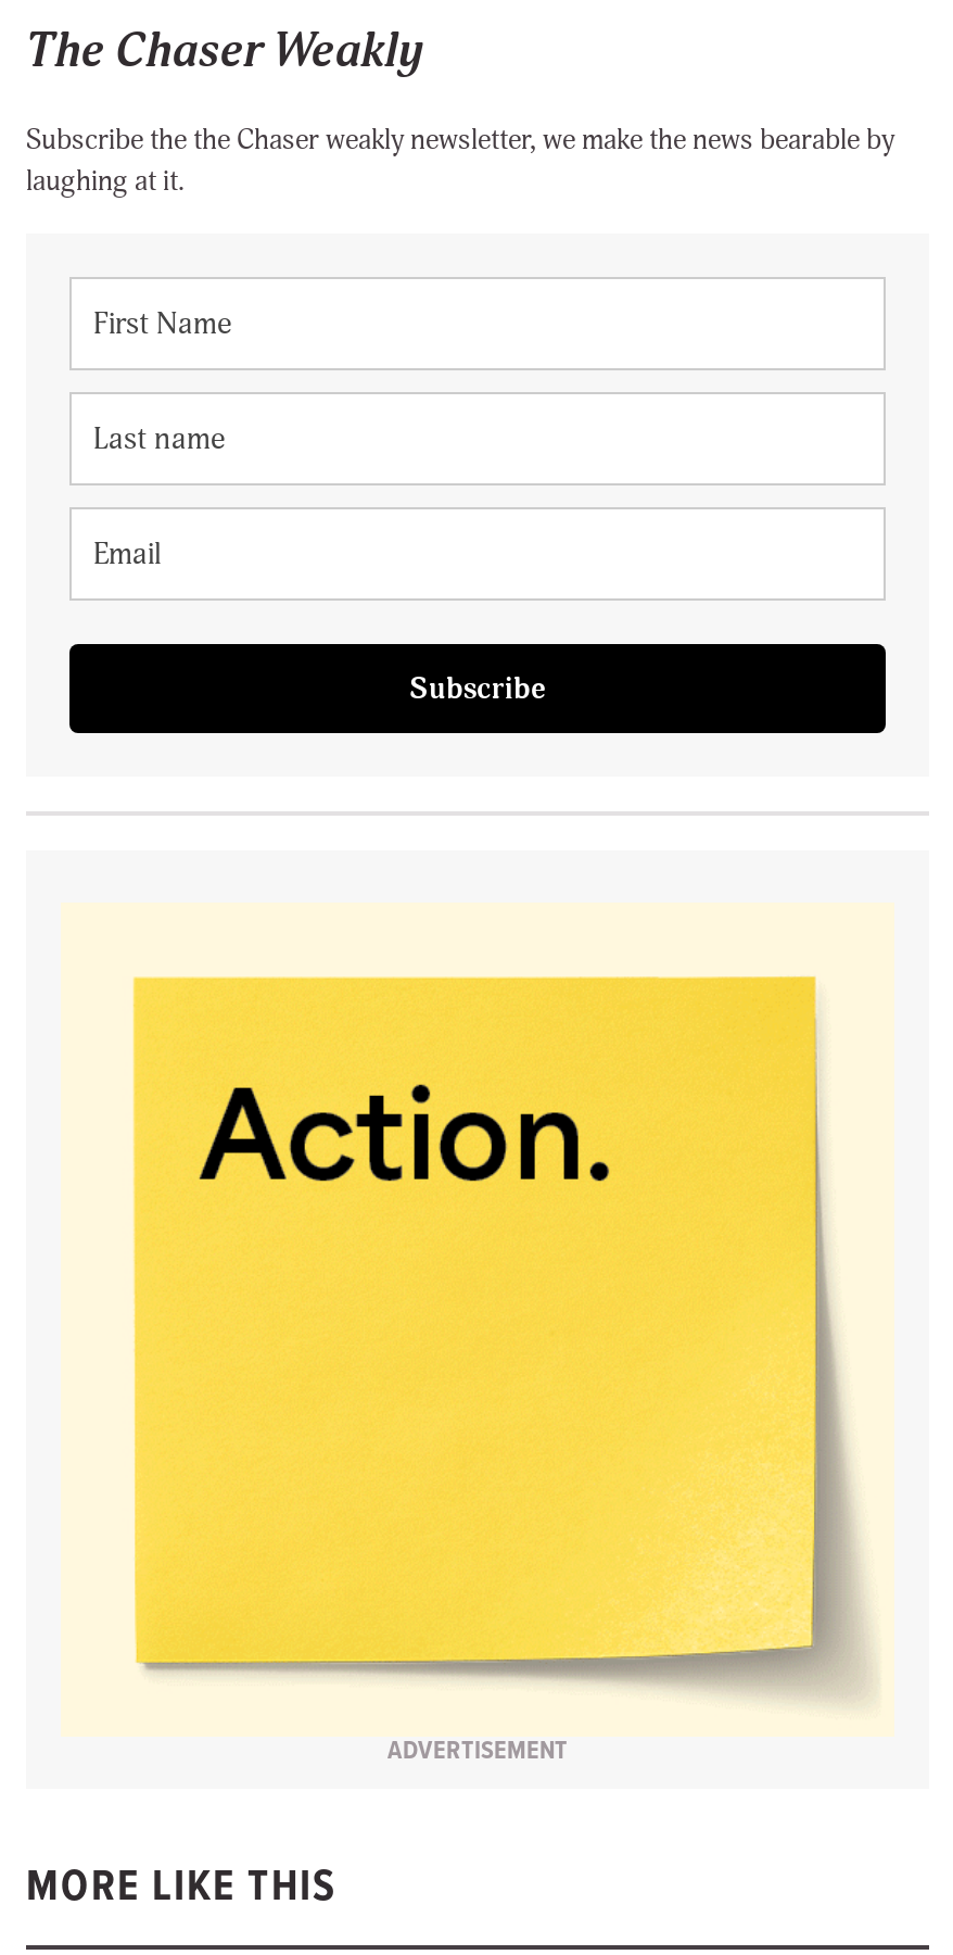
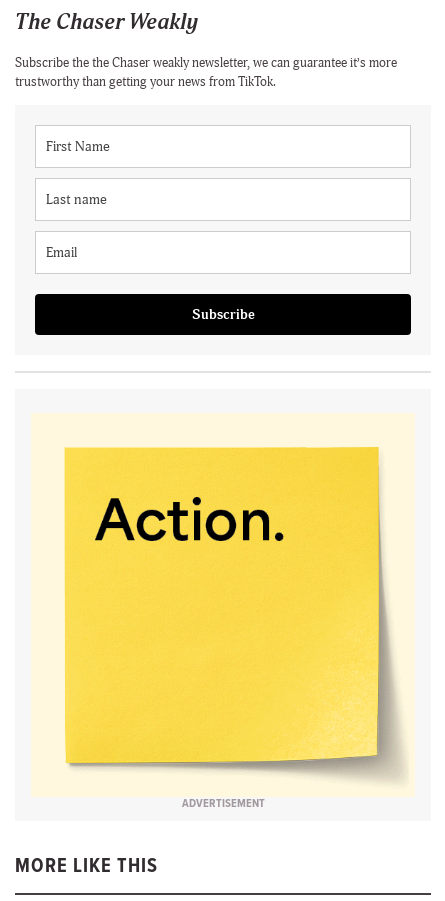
- Subscribe the the Chaser weakly newsletter, we make the news bearable by
- laughing at it.
+ Subscribe the the Chaser weakly newsletter, we can guarantee it’s more
+ trustworthy than getting your news from TikTok.
